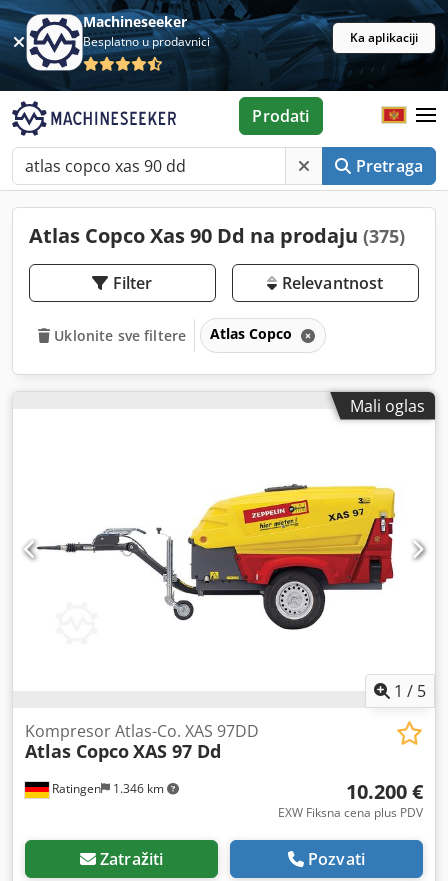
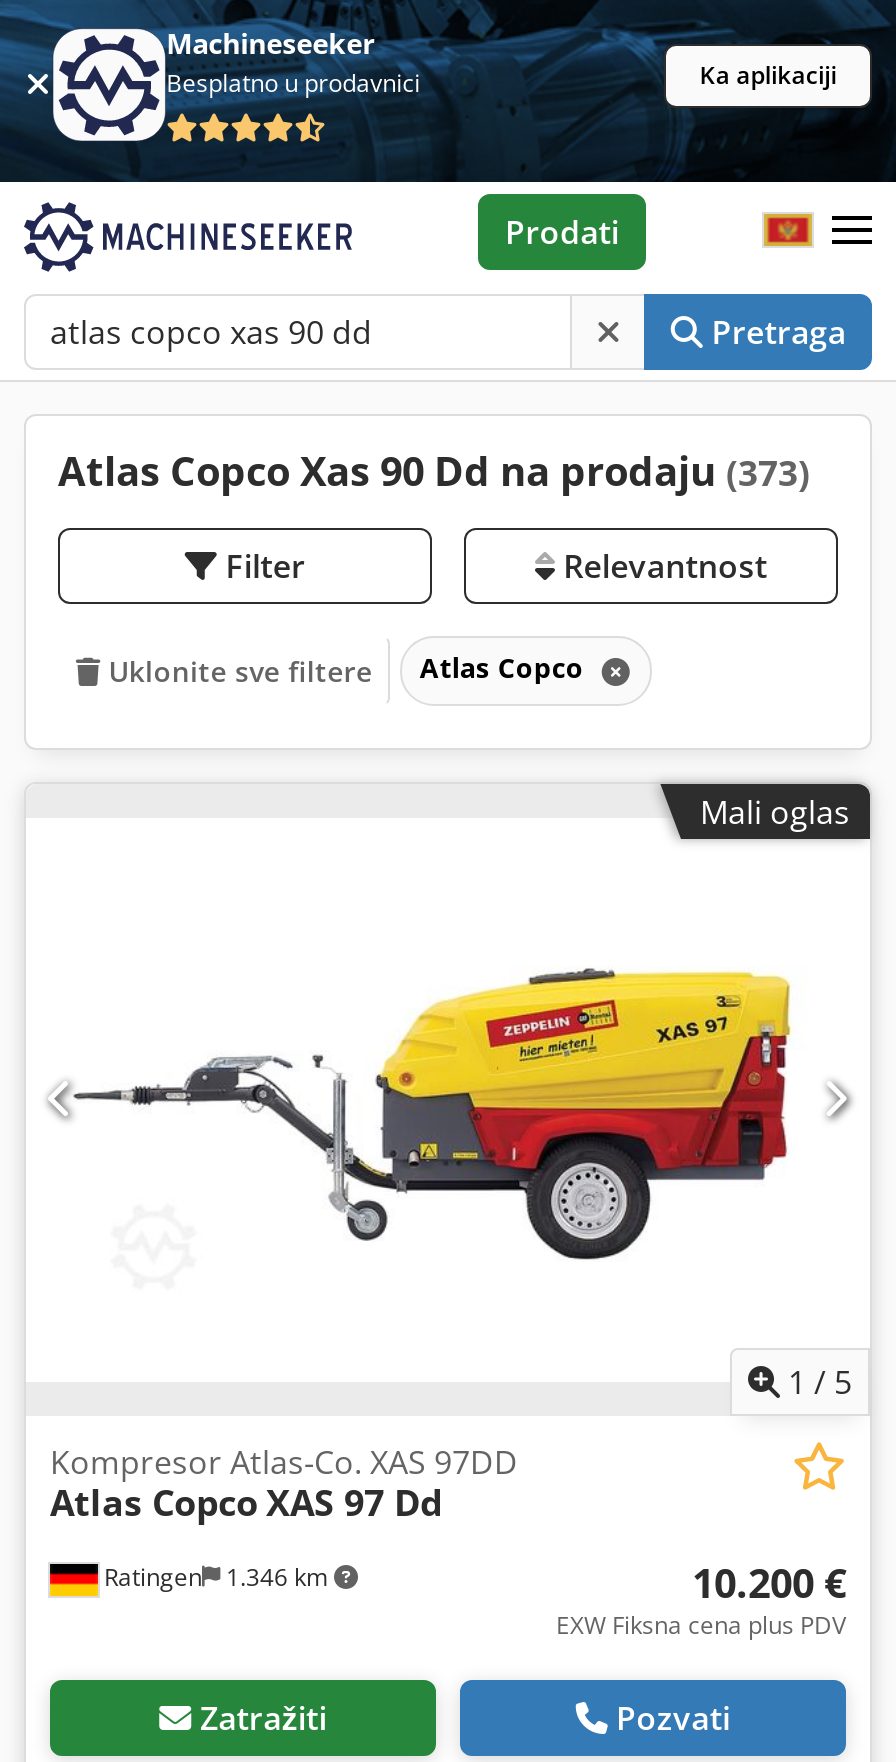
- Atlas Copco Xas 90 Dd na prodaju (375)
+ Atlas Copco Xas 90 Dd na prodaju (373)
